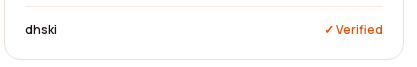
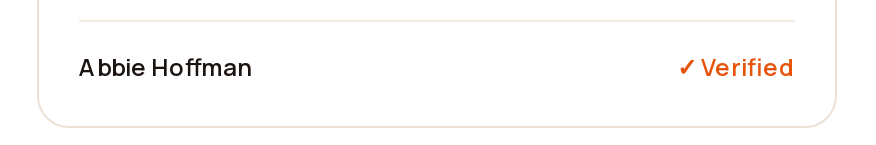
- dhski
+ Abbie Hoffman
